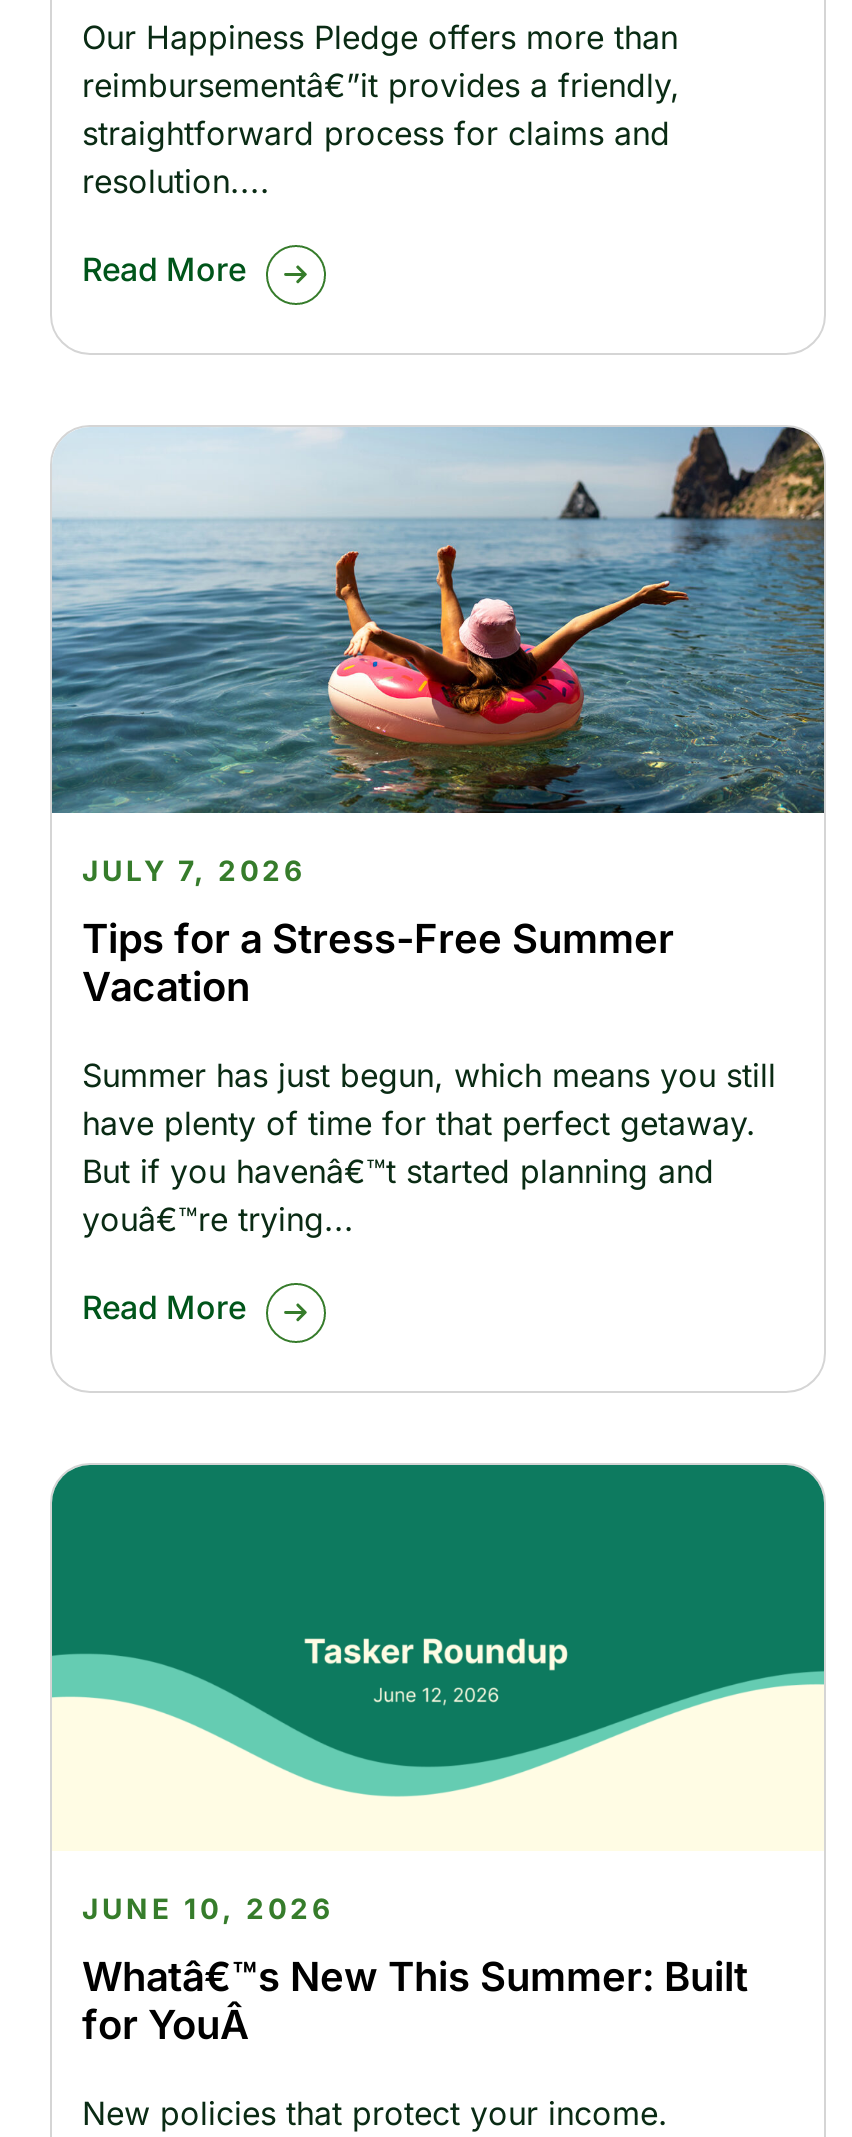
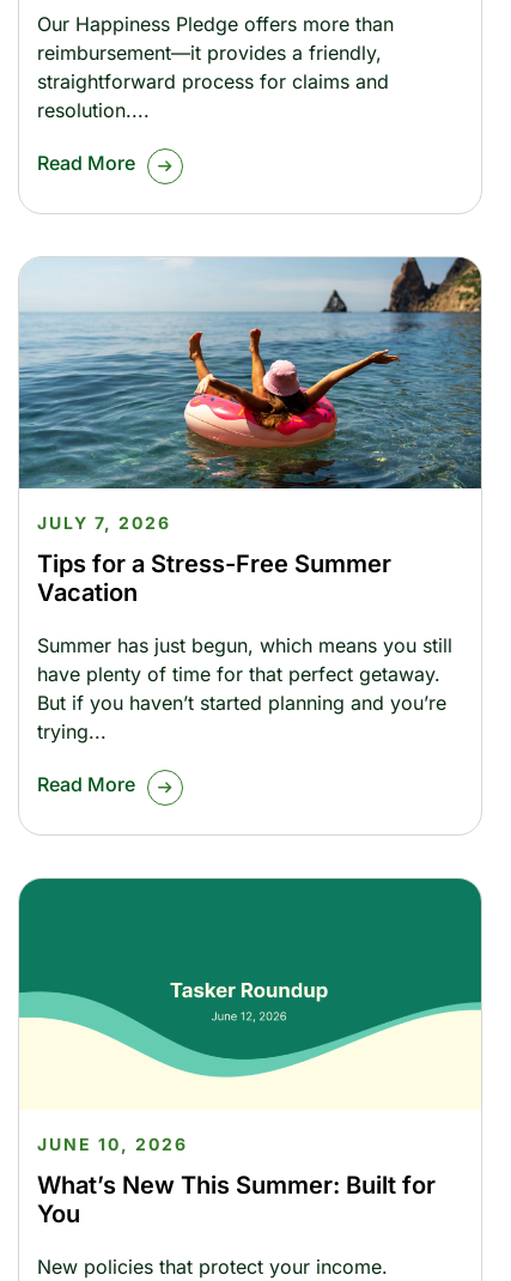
- reimbursementâ€”it provides a friendly,
+ reimbursement—it provides a friendly,

- But if you havenâ€™t started planning and
- youâ€™re trying
+ But if you haven’t started planning and you’re
+ trying

- Whatâ€™s New This Summer: Built
- for YouÂ
+ What’s New This Summer: Built for
+ You
